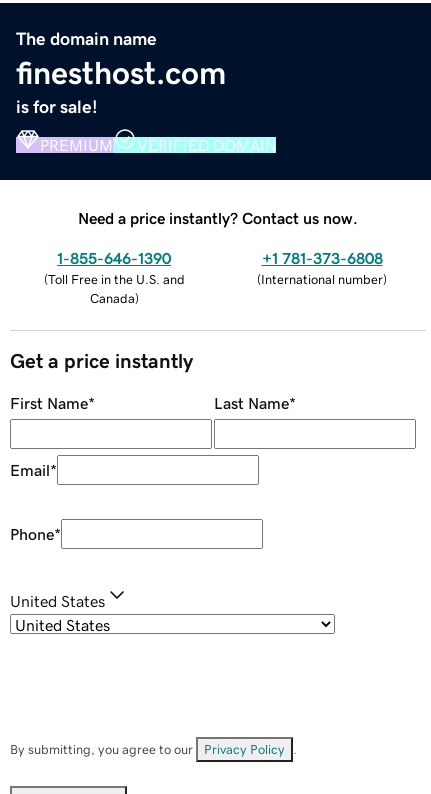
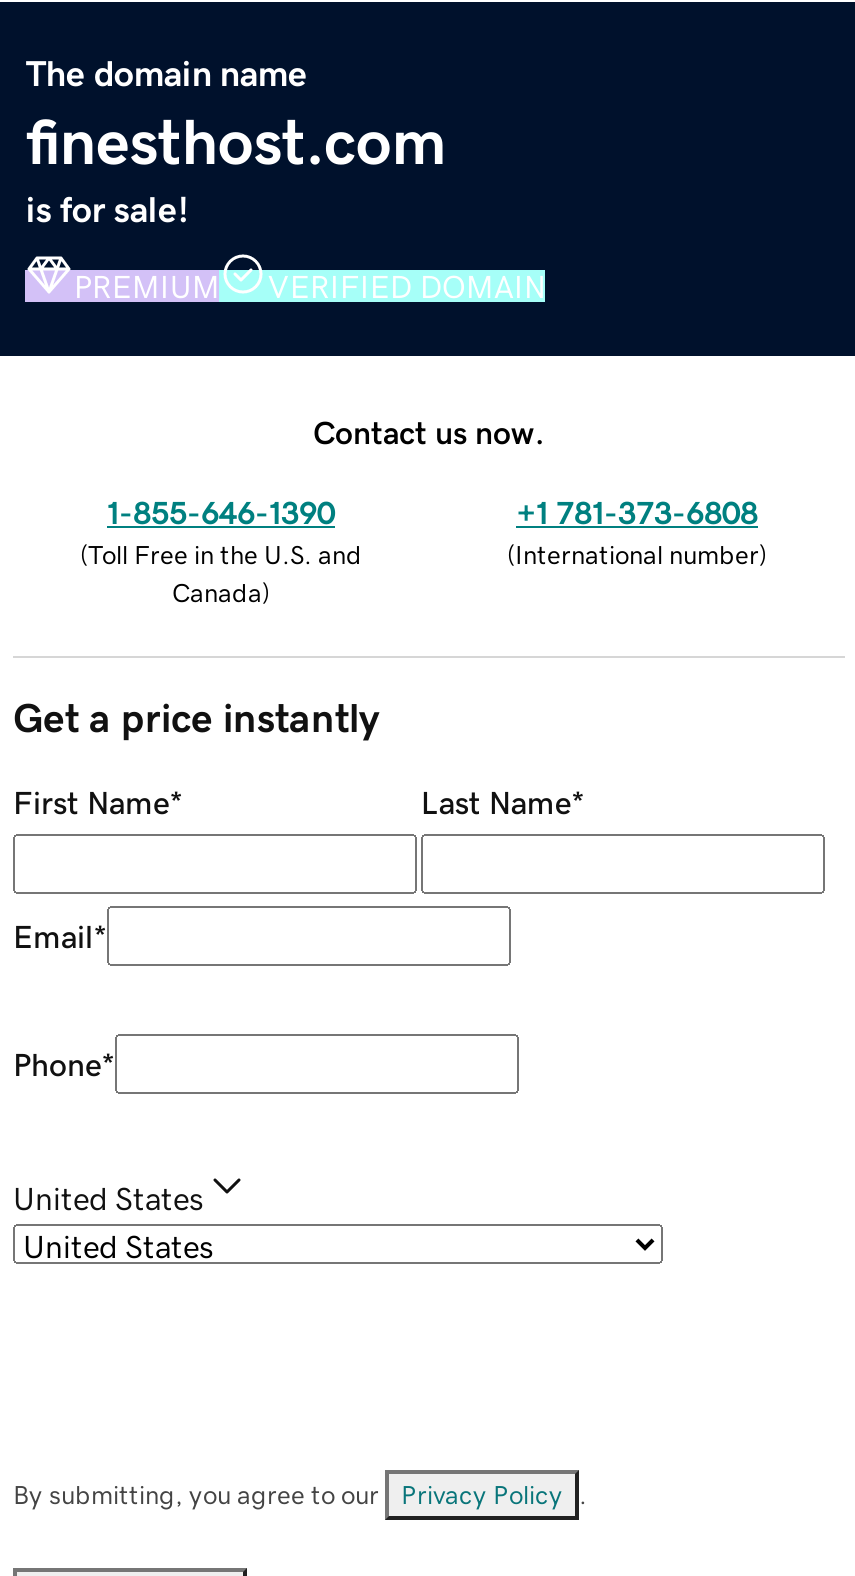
- Need a price instantly? Contact us now.
+ Contact us now.
